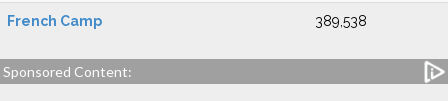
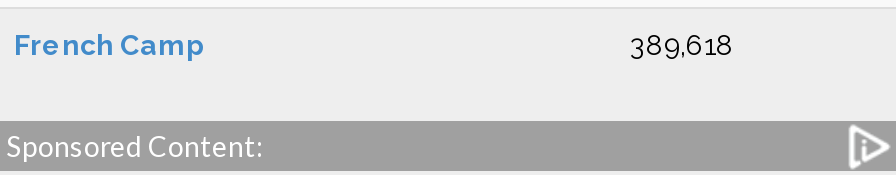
- 389,538
+ 389,618
